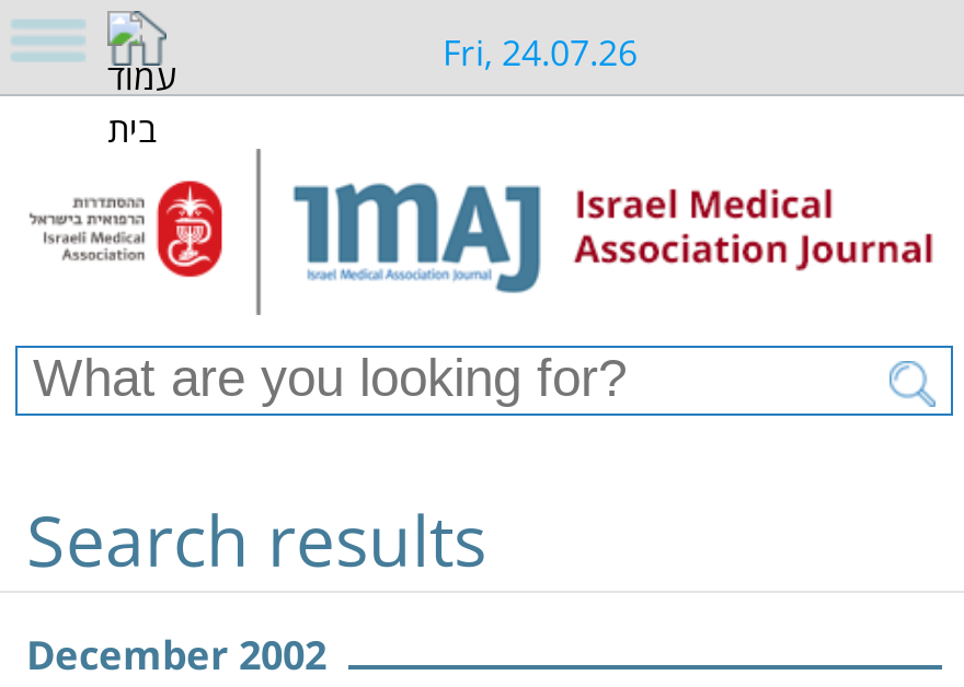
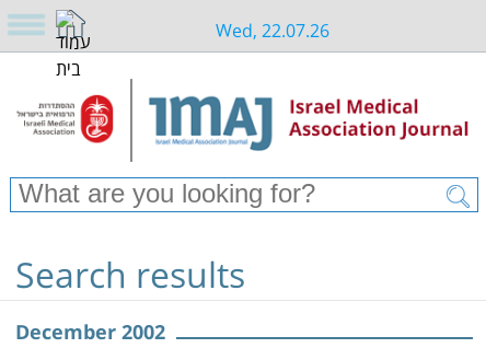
- Fri, 24.07.26
+ Wed, 22.07.26
